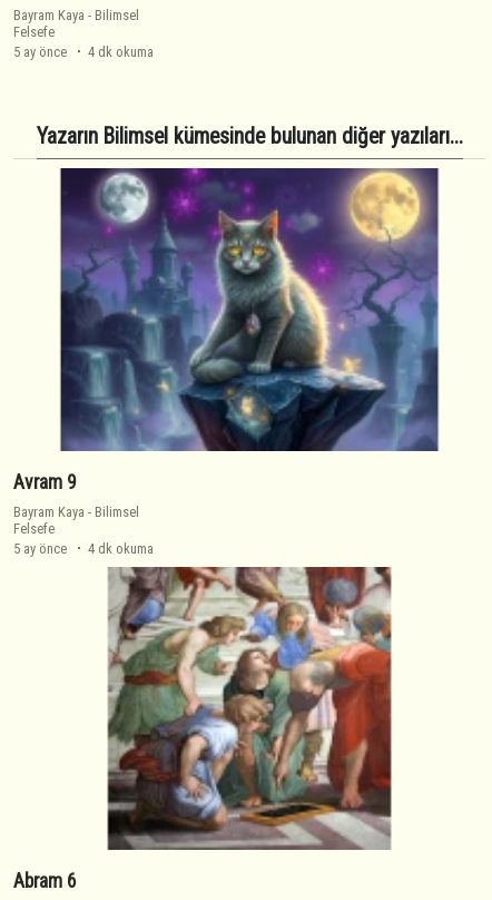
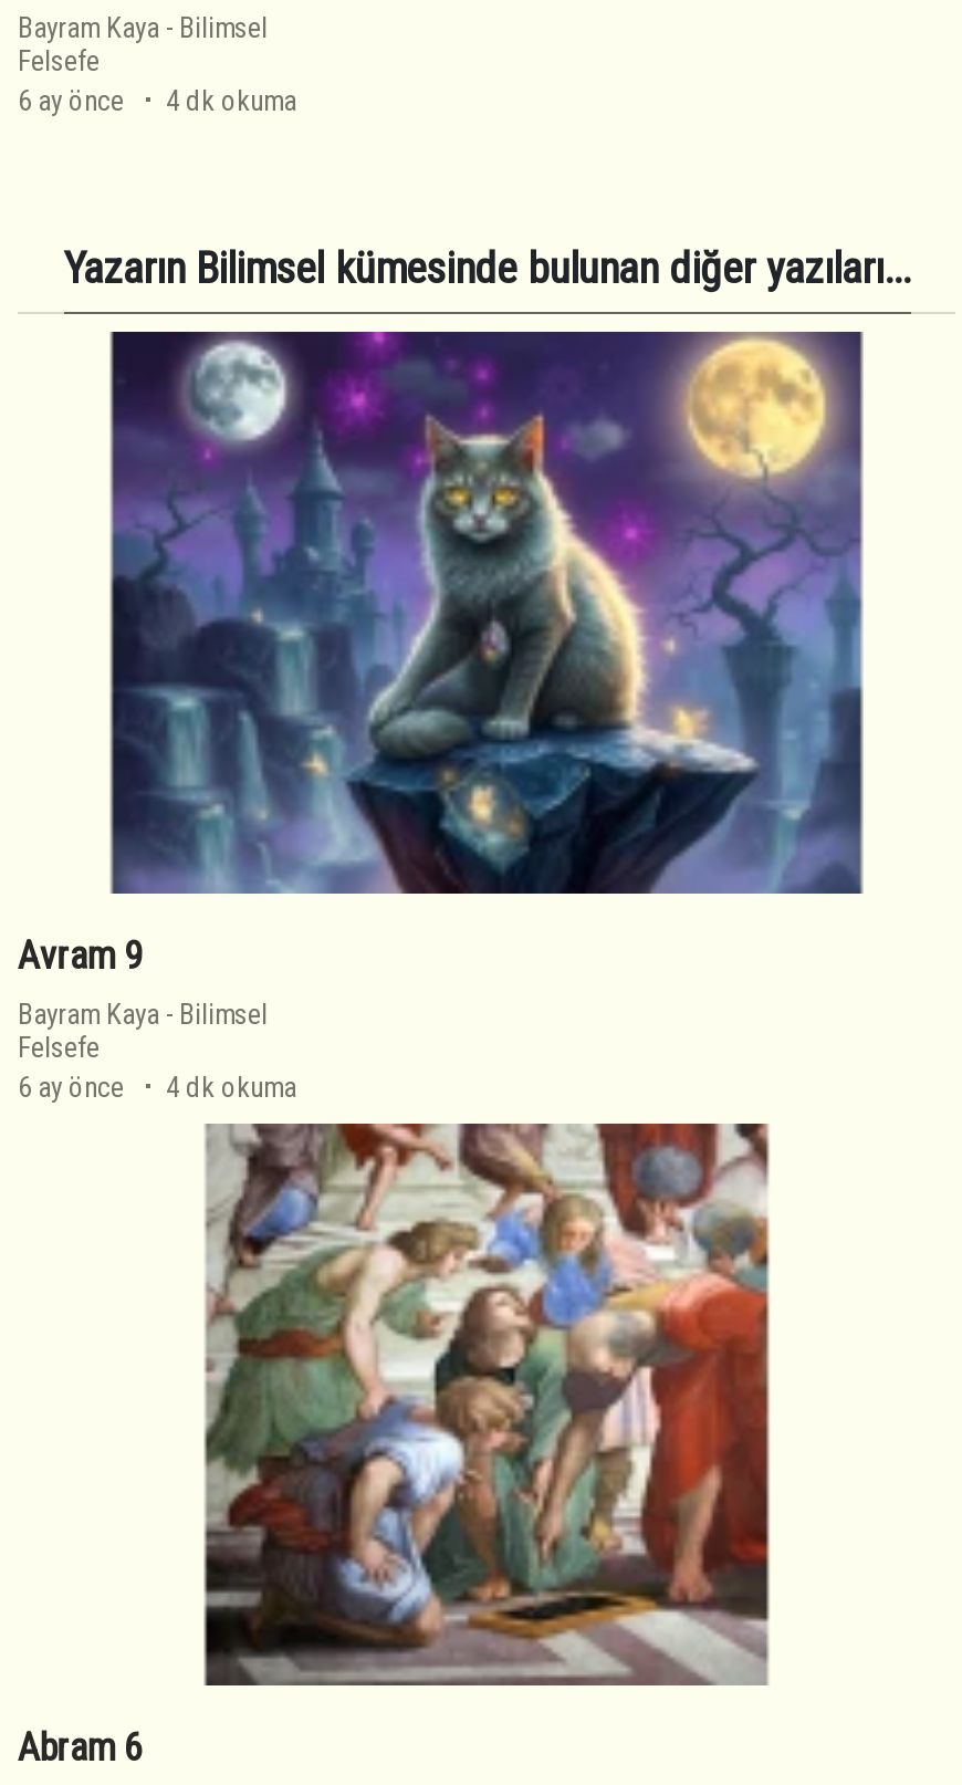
- 5 ay önce 4 dk okuma
+ 6 ay önce 4 dk okuma

- 5 ay önce 4 dk okuma
+ 6 ay önce 4 dk okuma
